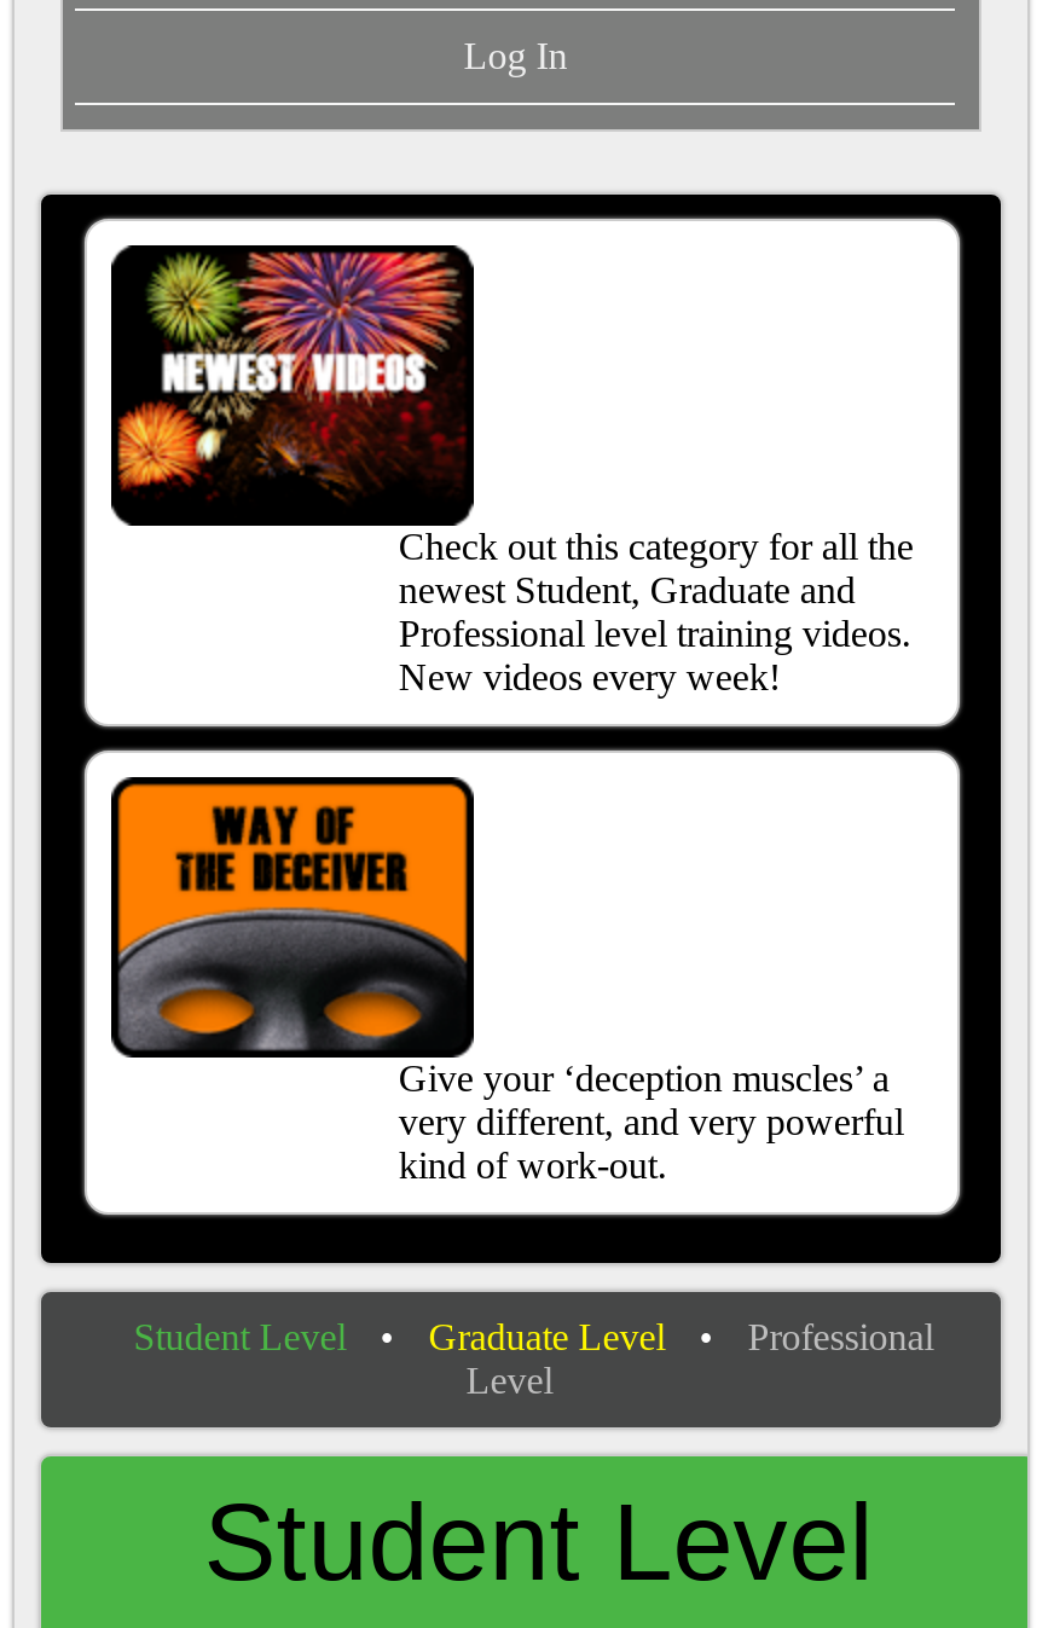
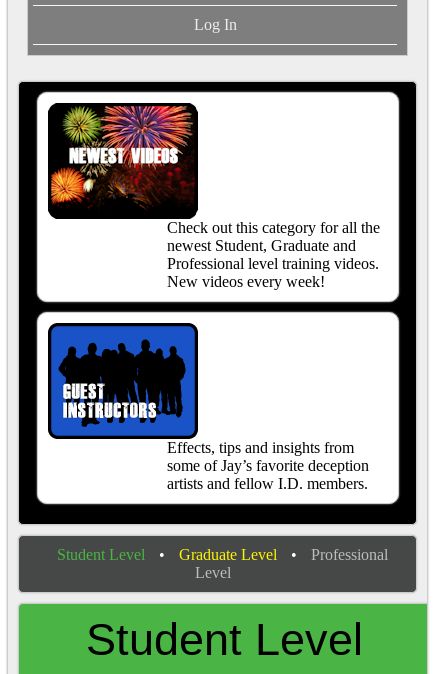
- [image]
- Give your ‘deception muscles’ a
- very different, and very powerful
- kind of work-out.
+ [image]
+ Effects, tips and insights from
+ some of Jay’s favorite deception
+ artists and fellow I.D. members.
